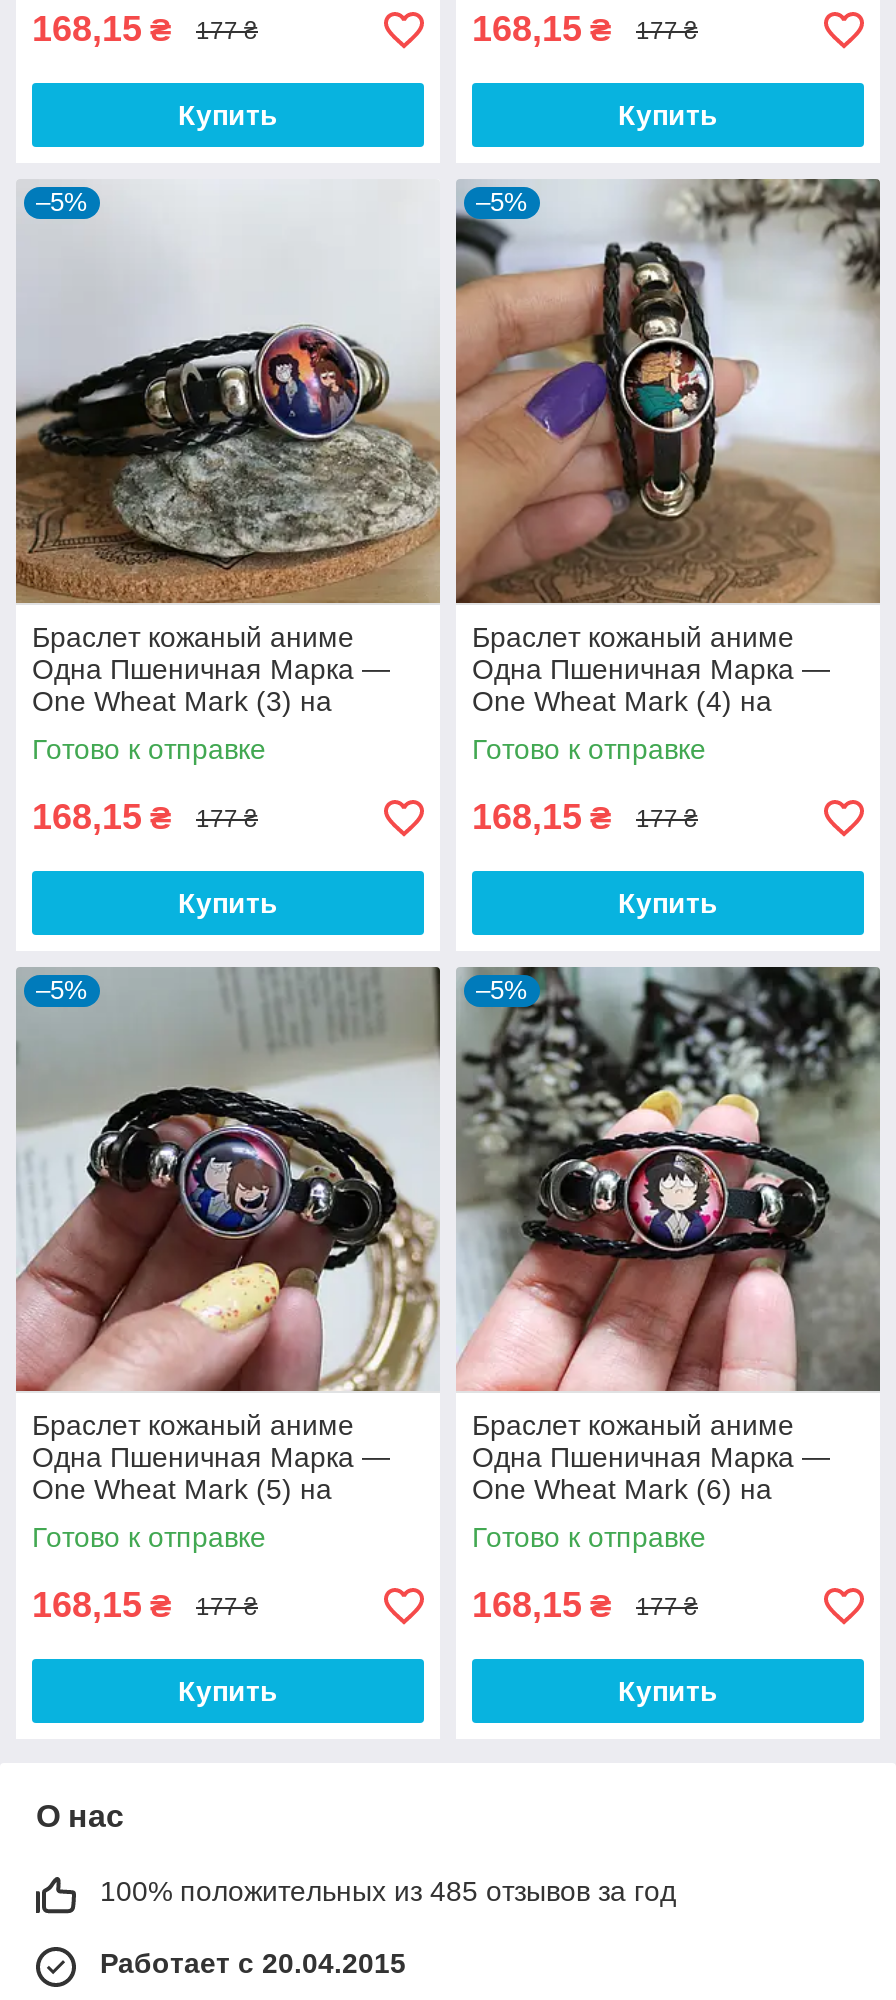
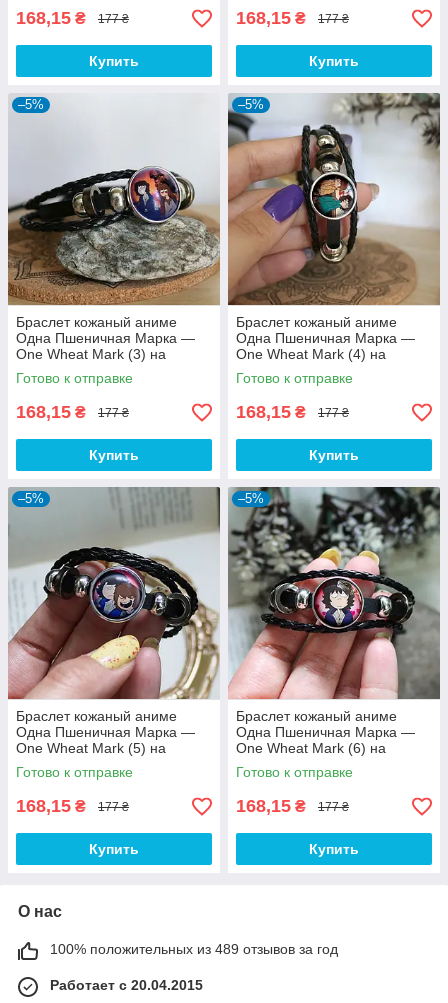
- 100% положительных из 485 отзывов за год
+ 100% положительных из 489 отзывов за год
